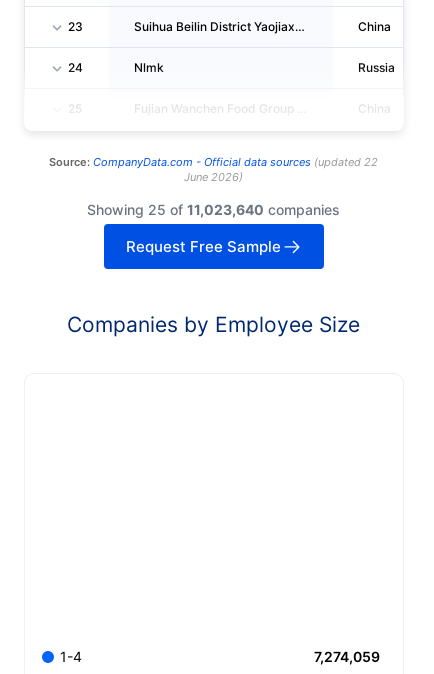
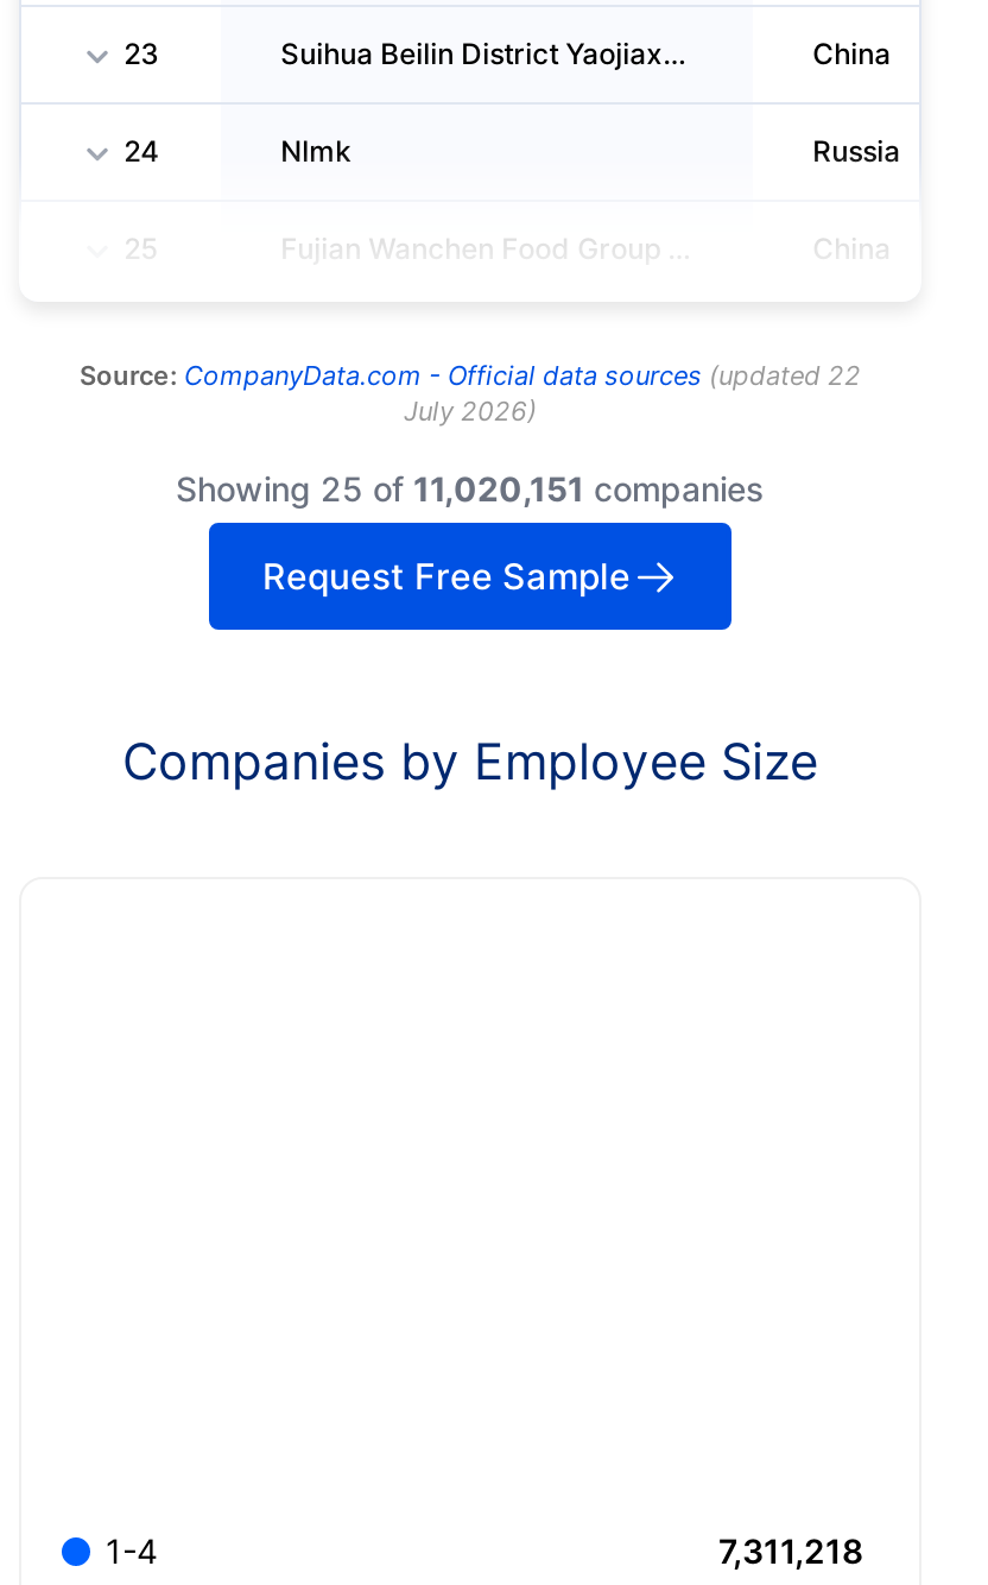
- June 2026)
+ July 2026)

- Showing 25 of 11,023,640 companies
+ Showing 25 of 11,020,151 companies

- 7,274,059
+ 7,311,218
